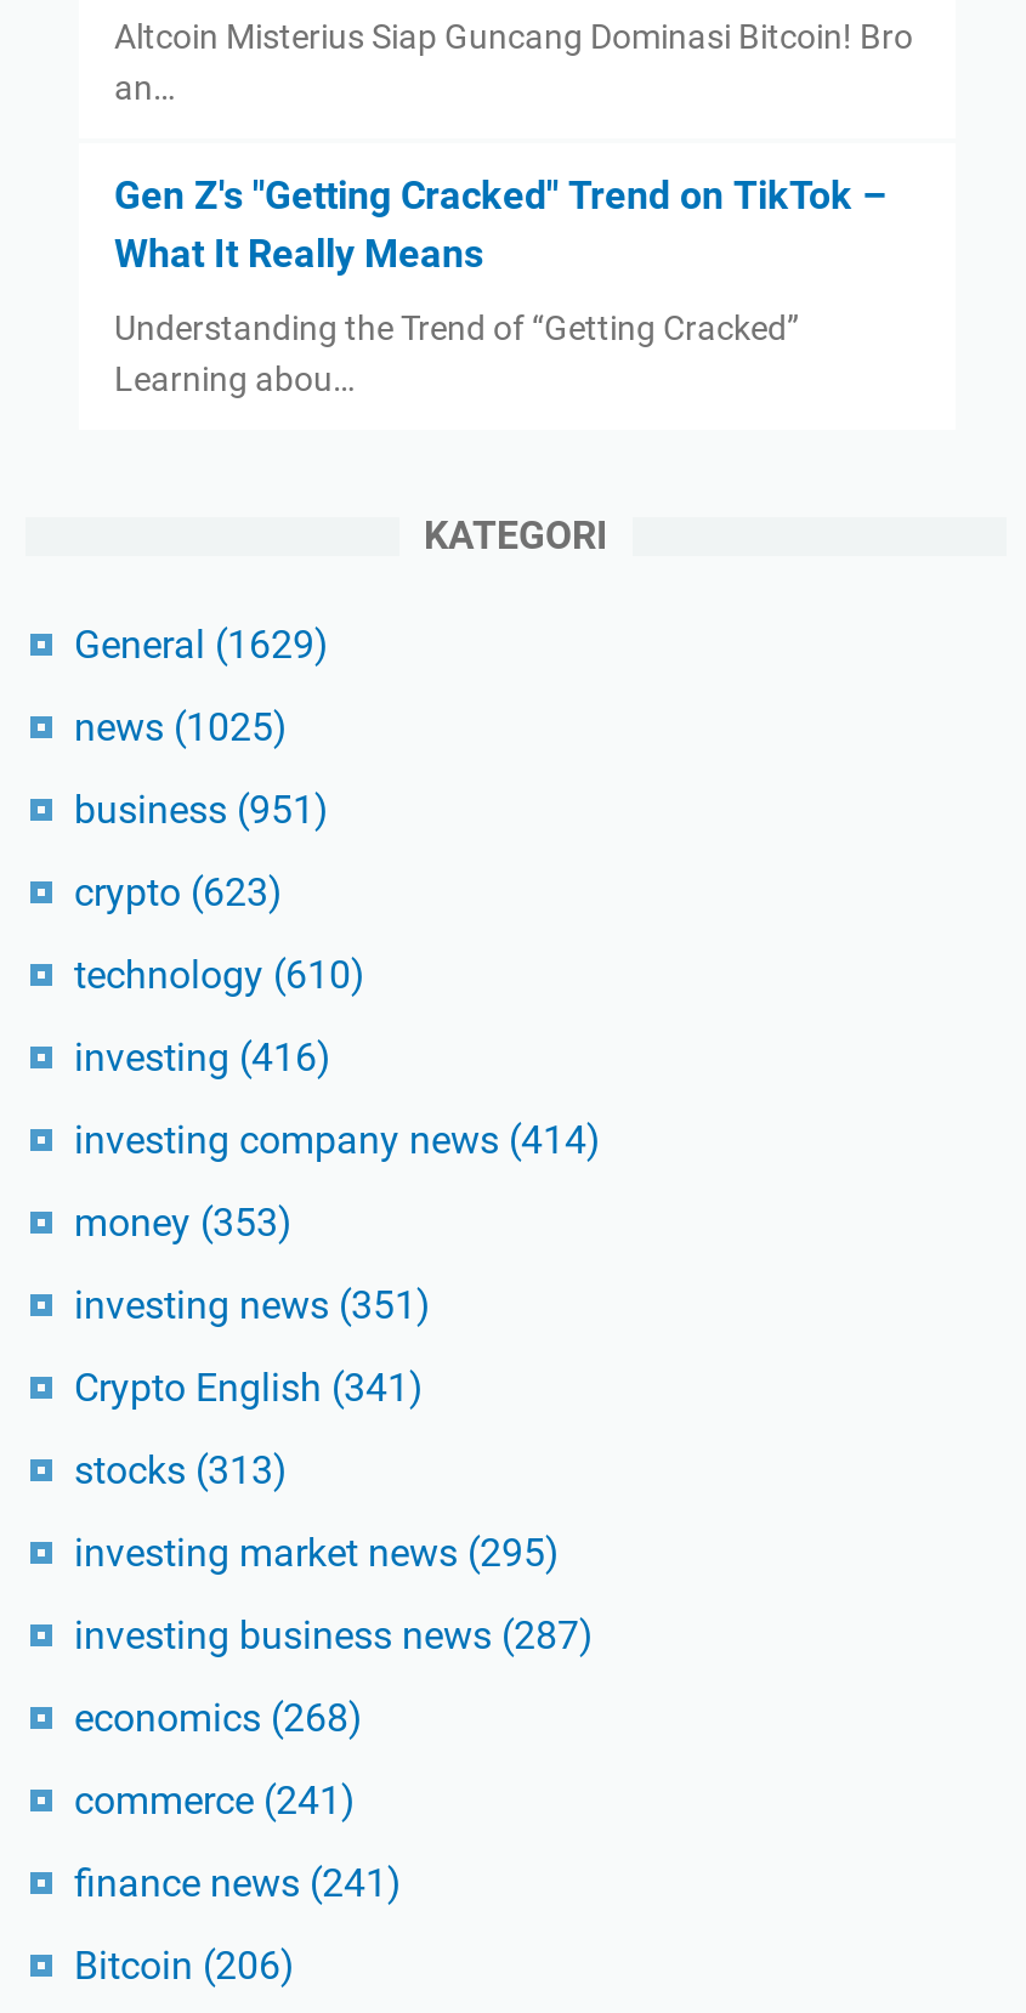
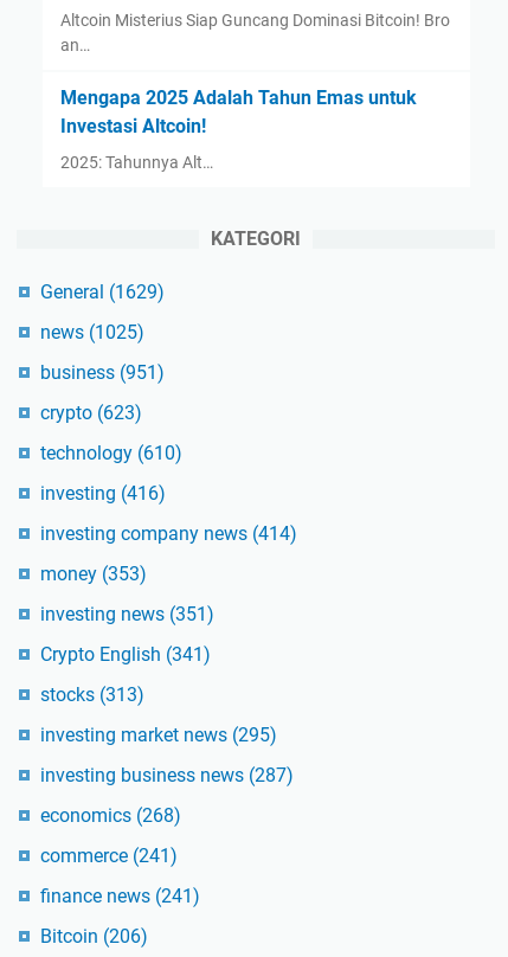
- Gen Z's "Getting Cracked" Trend on TikTok –
- What It Really Means
+ Mengapa 2025 Adalah Tahun Emas untuk
+ Investasi Altcoin!

- Understanding the Trend of “Getting Cracked”
- Learning abou…
+ 2025: Tahunnya Alt…
